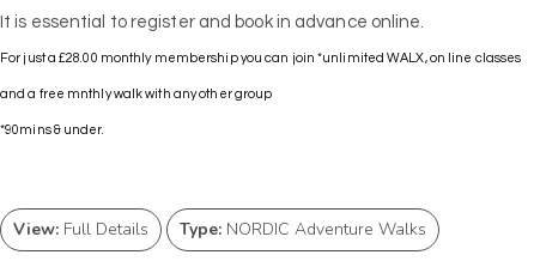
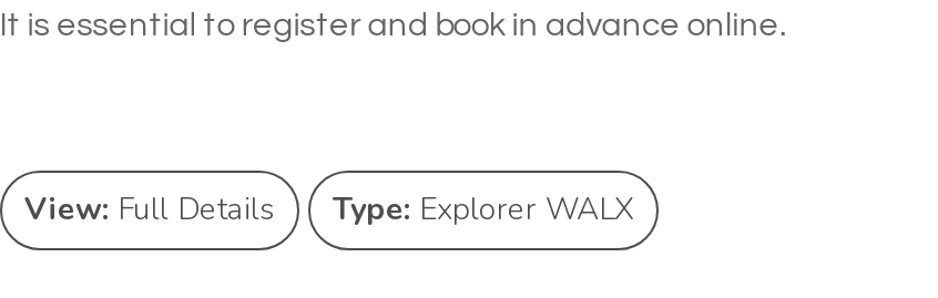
- For just a £28.00 monthly membership you can join *unlimited WALX, on line classes
- and a free mnthly walk with any other group
- *90mins & under.

- Type: NORDIC Adventure Walks
+ Type: Explorer WALX
